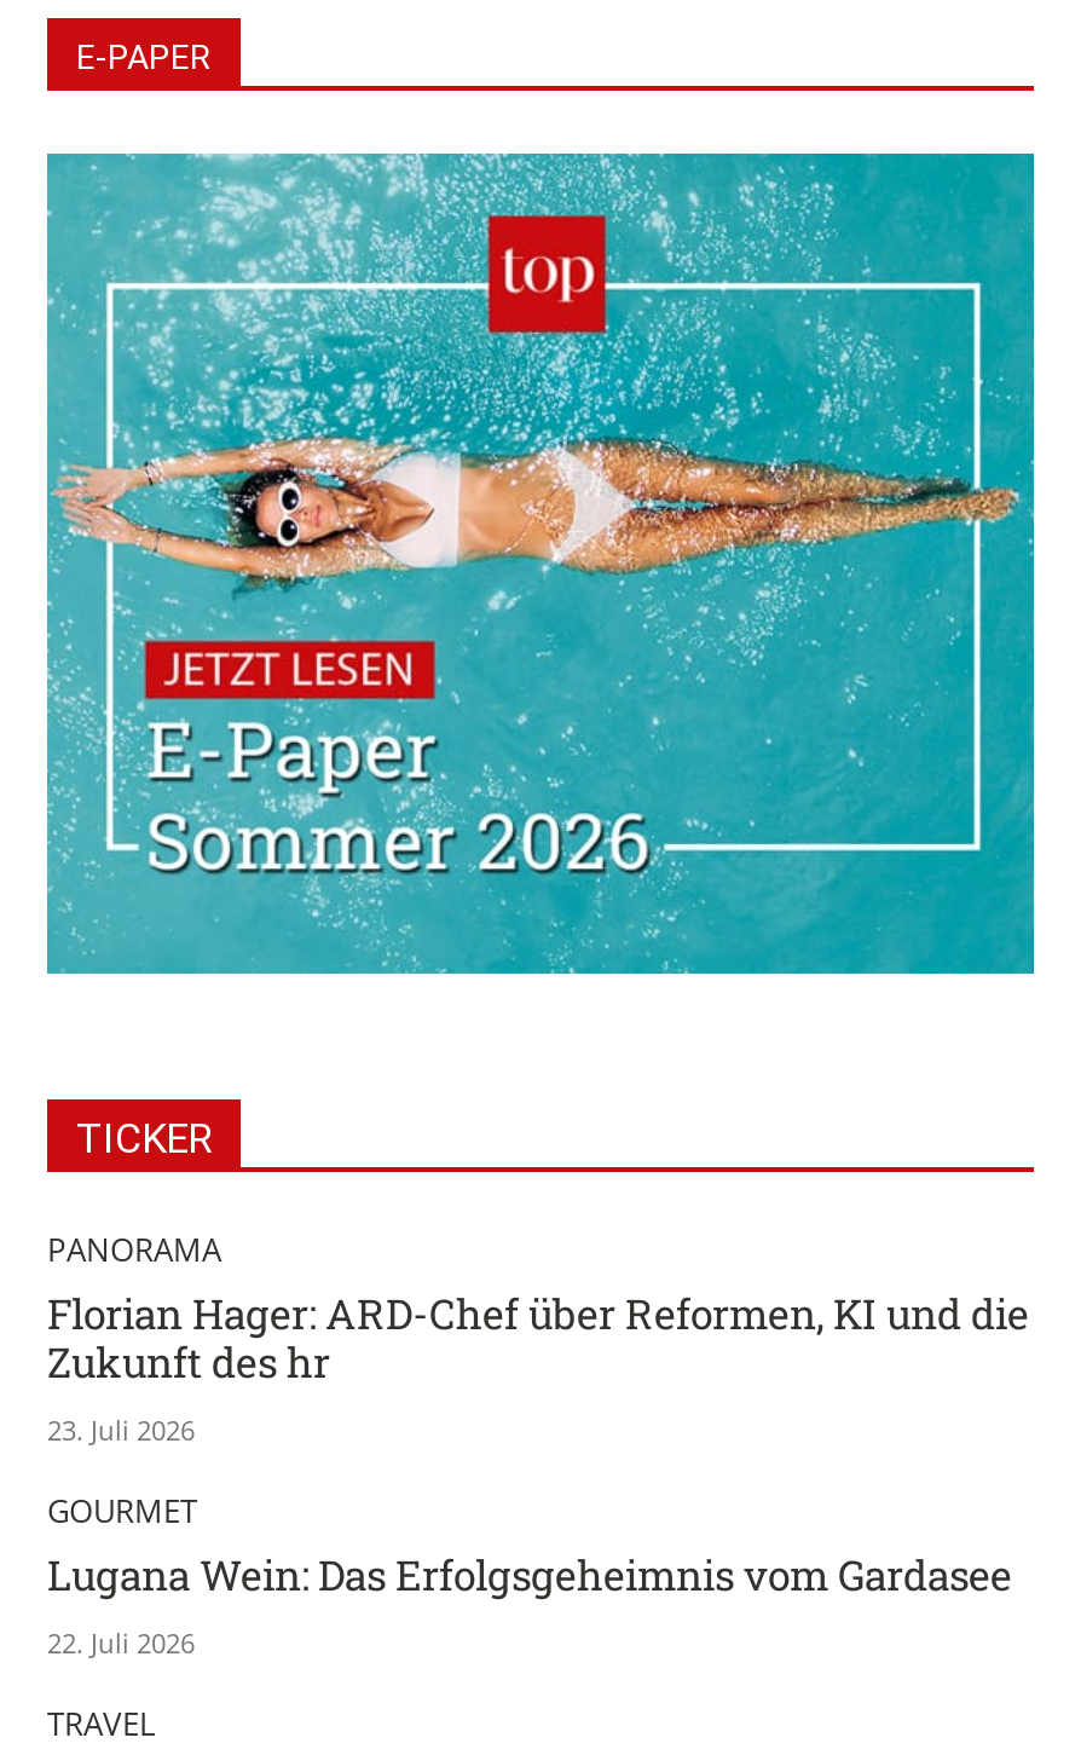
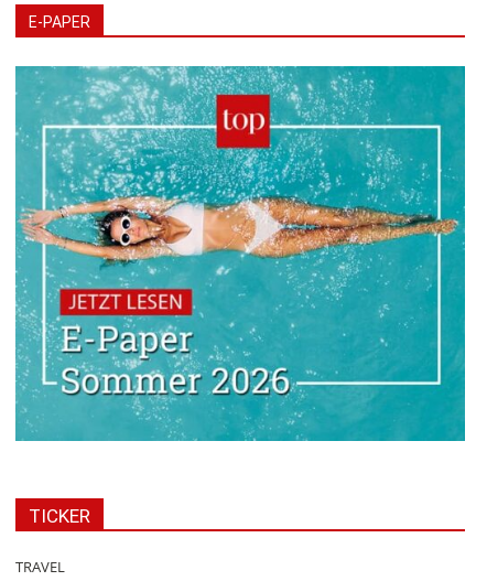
- PANORAMA
- Florian Hager: ARD-Chef über Reformen, KI und die
- Zukunft des hr
- 23. Juli 2026
- GOURMET
- Lugana Wein: Das Erfolgsgeheimnis vom Gardasee
- 22. Juli 2026
